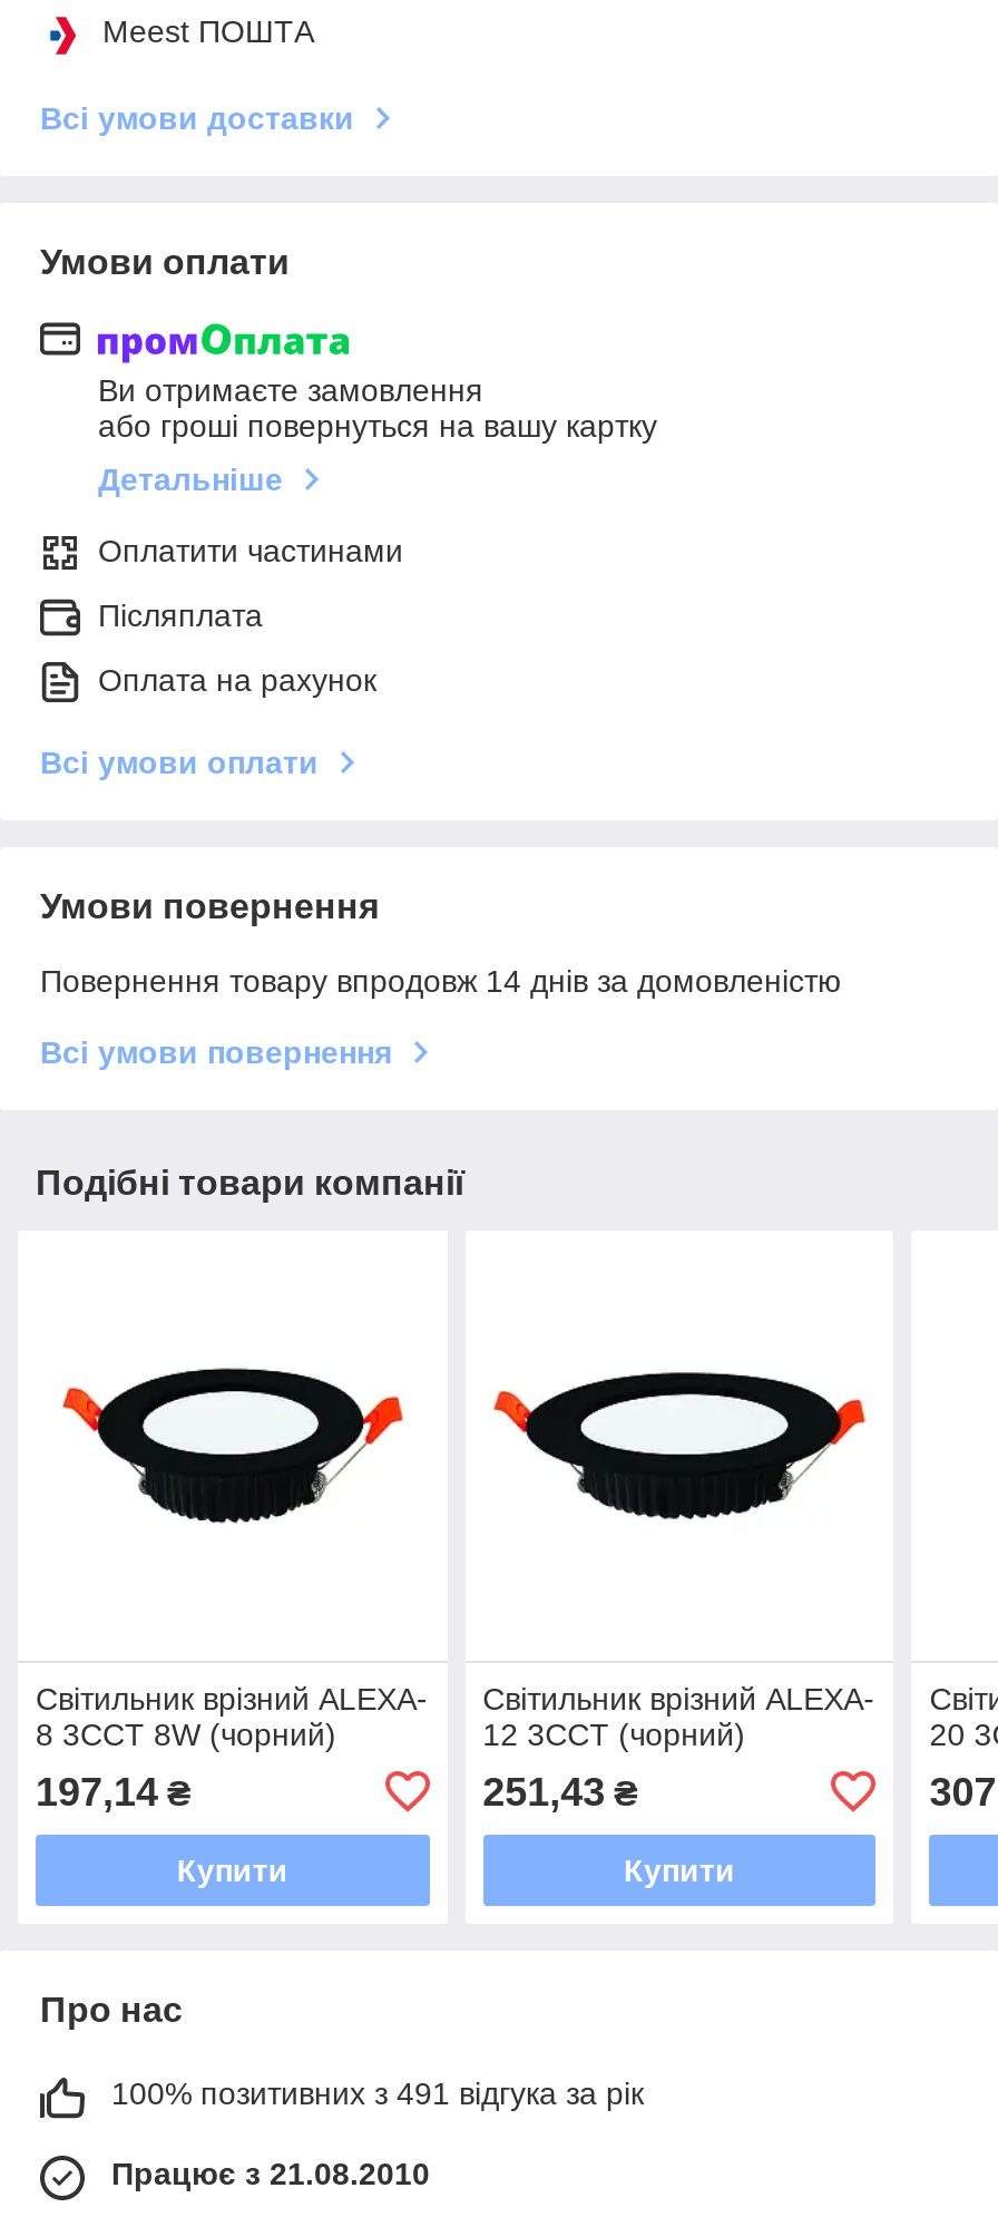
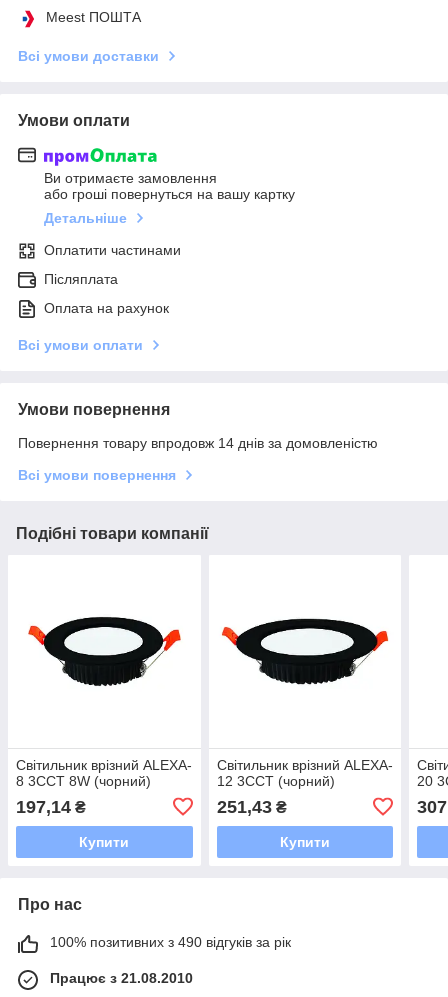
- 100% позитивних з 491 відгука за рік
+ 100% позитивних з 490 відгуків за рік
